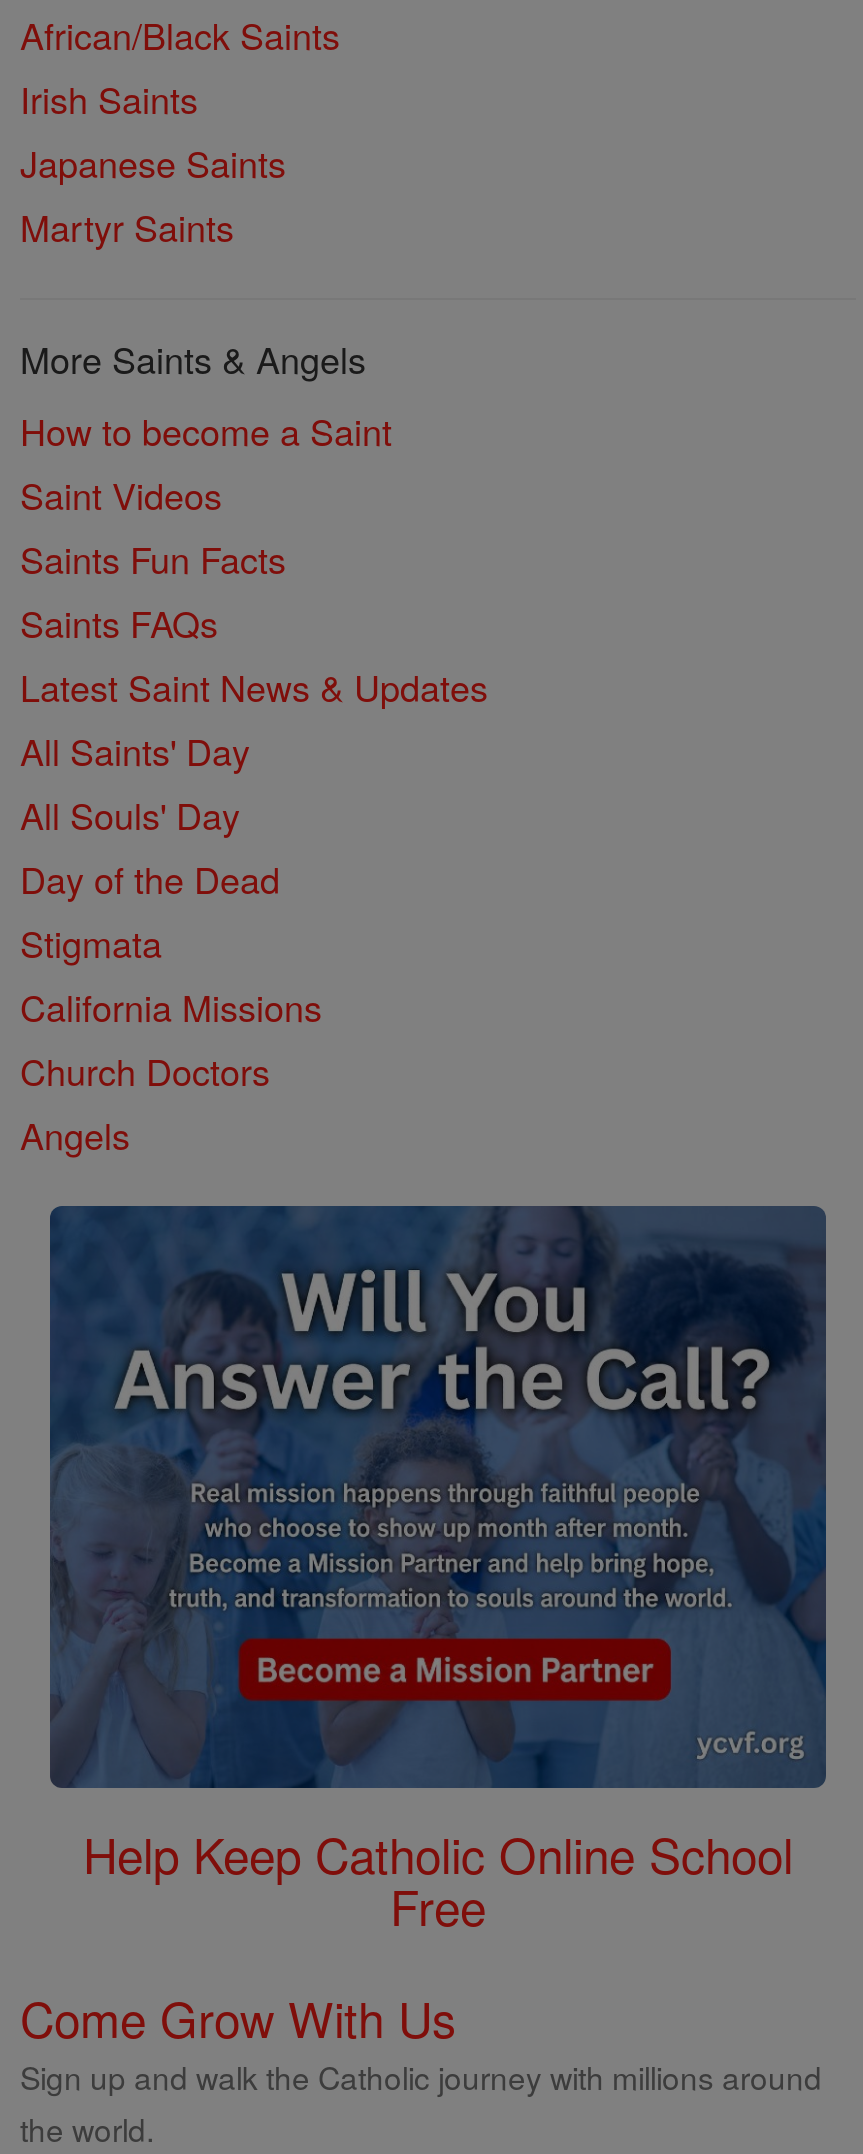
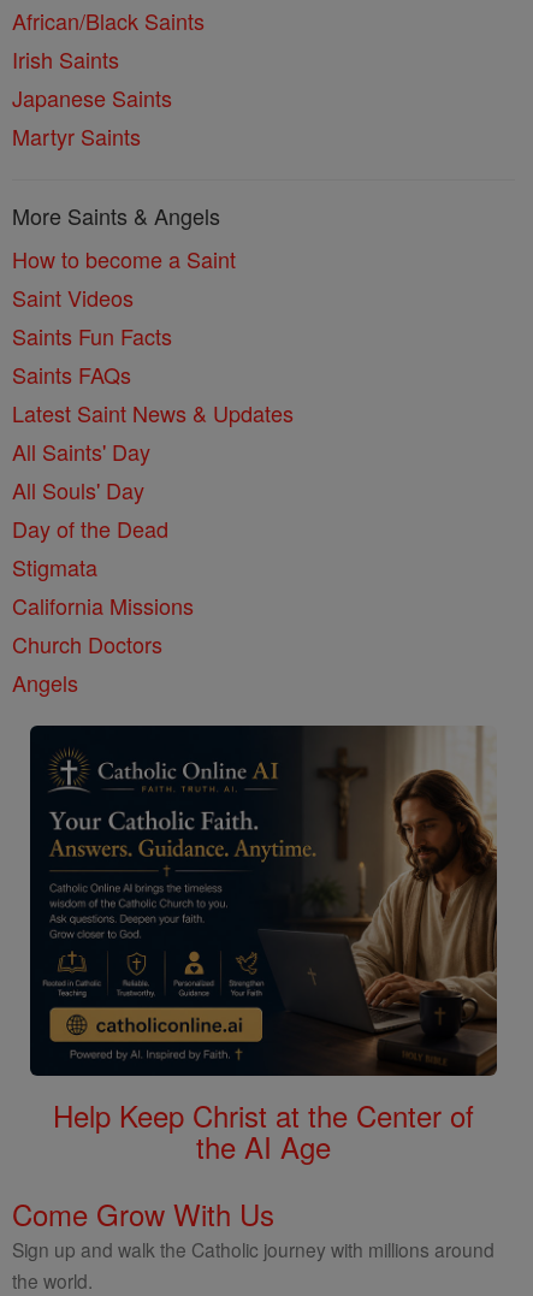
- [image]
- Help Keep Catholic Online School
- Free
+ [image]
+ Help Keep Christ at the Center of
+ the AI Age
